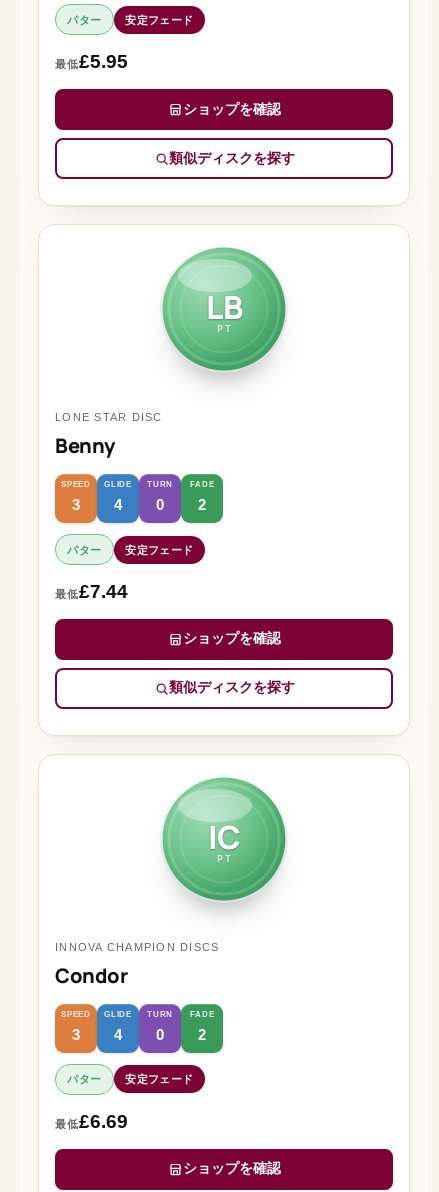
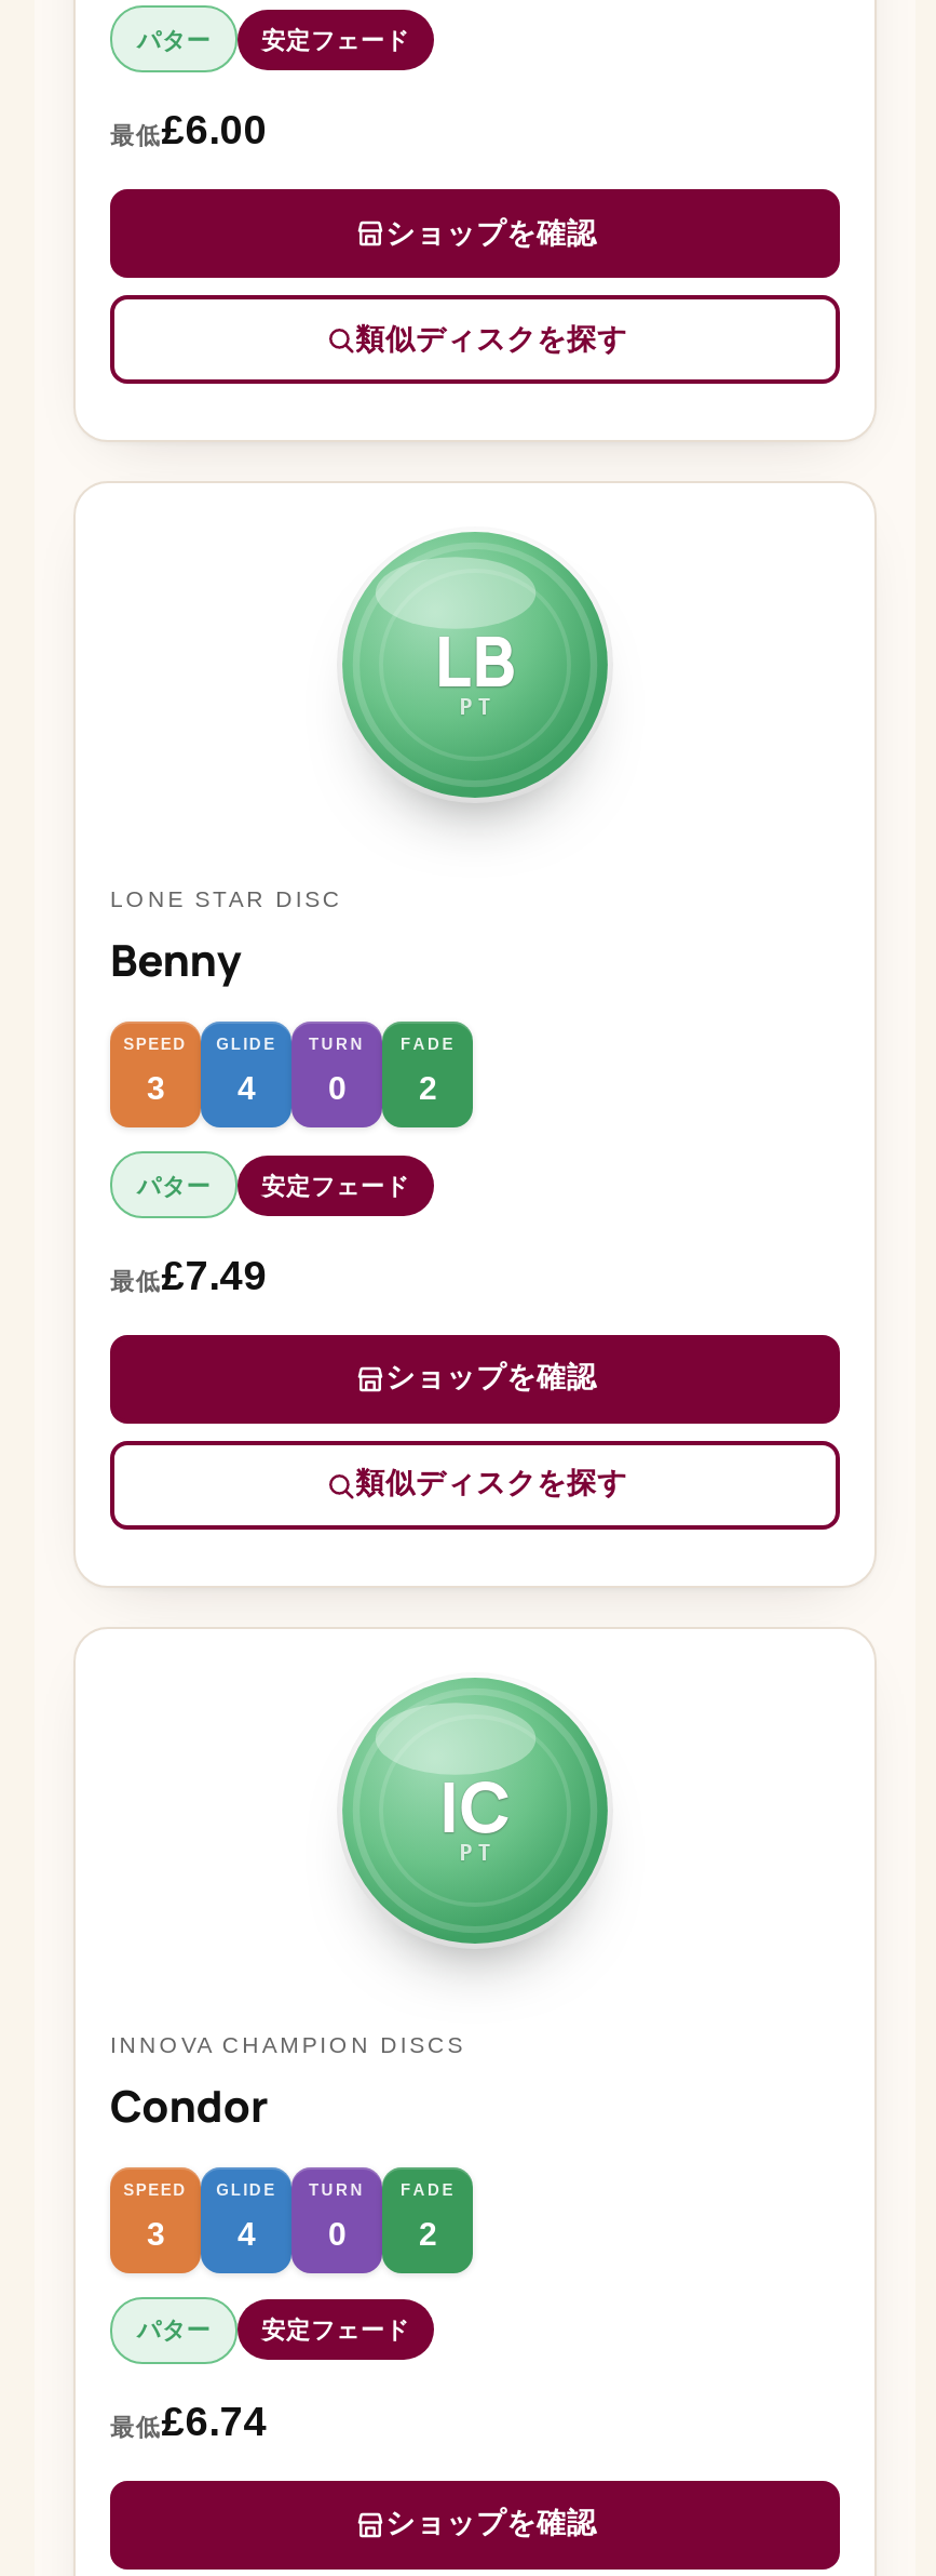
- 最低£5.95
+ 最低£6.00

- 最低£7.44
+ 最低£7.49

- 最低£6.69
+ 最低£6.74
